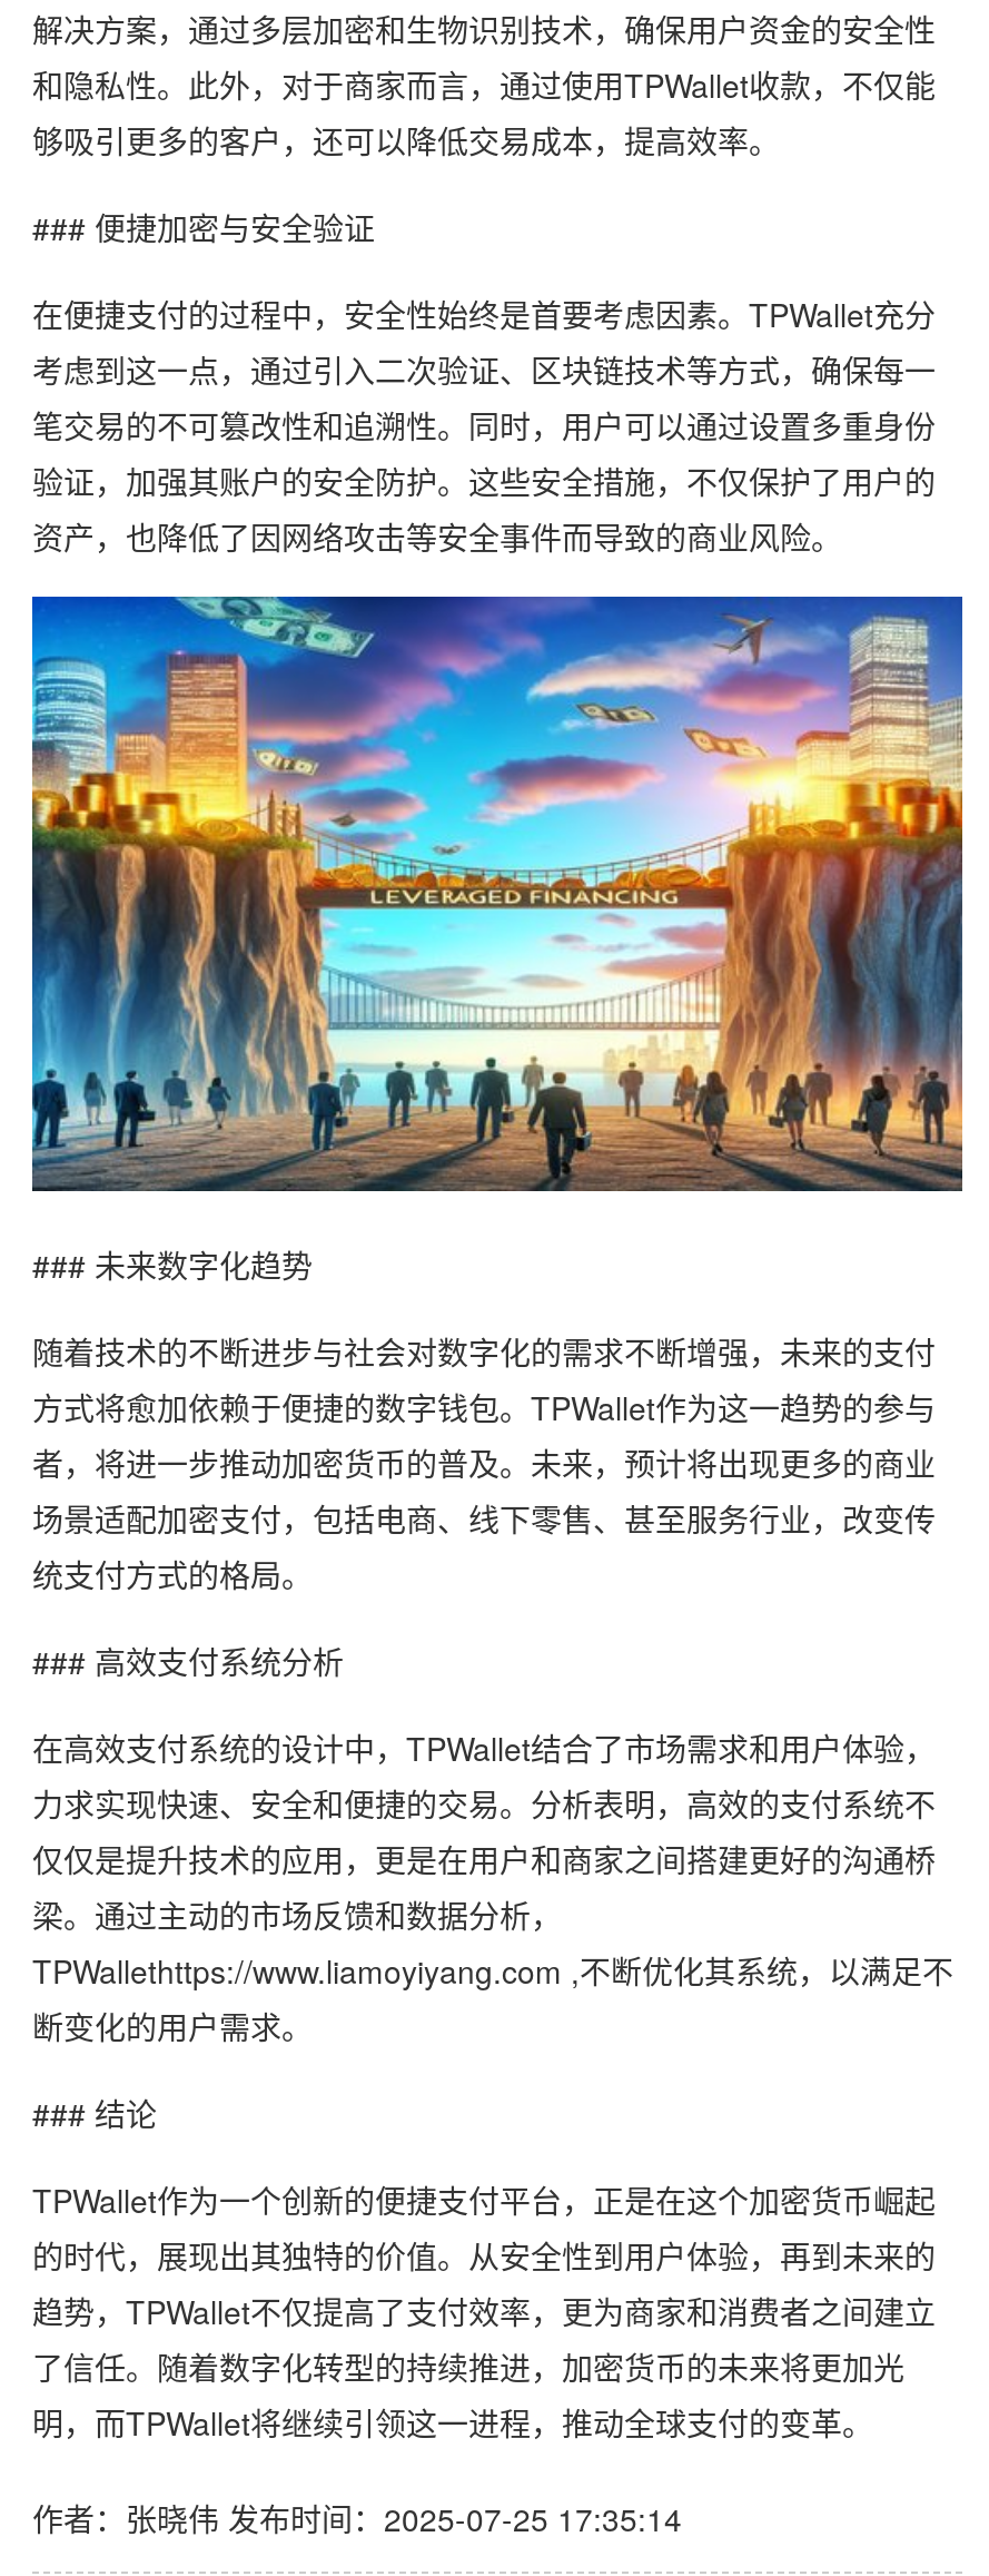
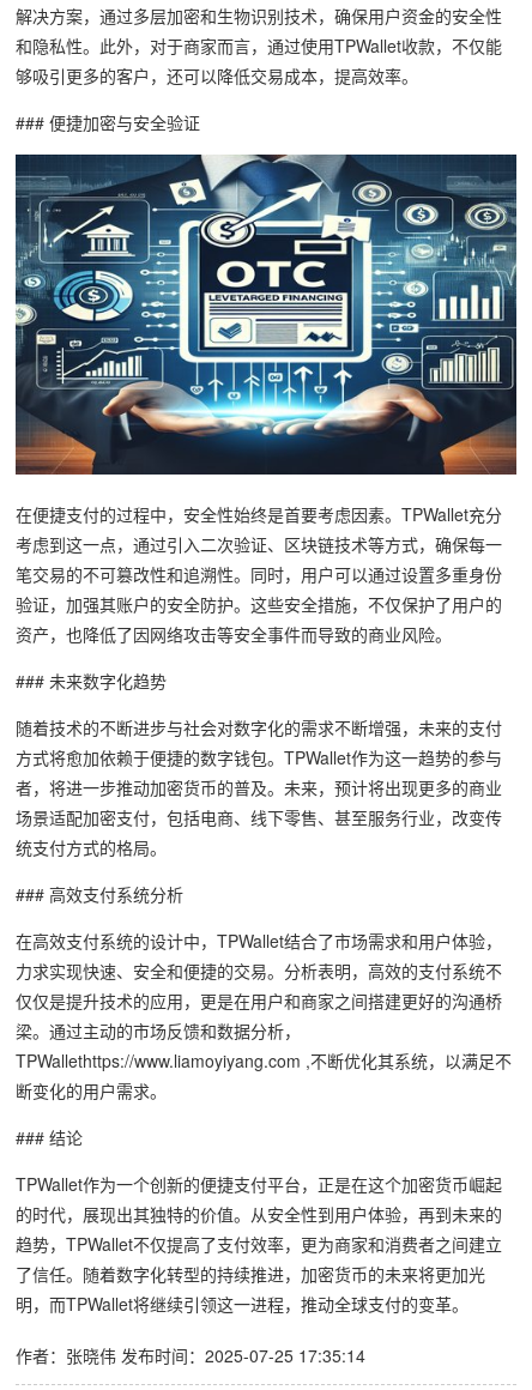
moved down: 在便捷支付的过程中，安全性始终是首要考虑因素。TPWallet充分 | 考虑到这一点，通过引入二次验证、区块链技术等方式，确保每一 | 笔交易的不可篡改性和追溯性。同时，用户可以通过设置多重身份 | 验证，加强其账户的安全防护。这些安全措施，不仅保护了用户的 | 资产，也降低了因网络攻击等安全事件而导致的商业风险。

- [image]
+ [image]
